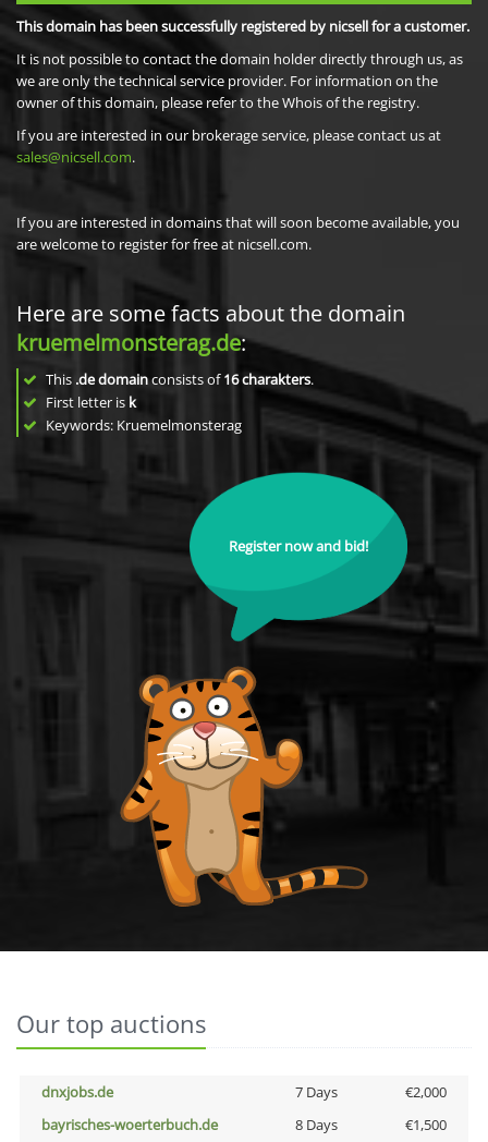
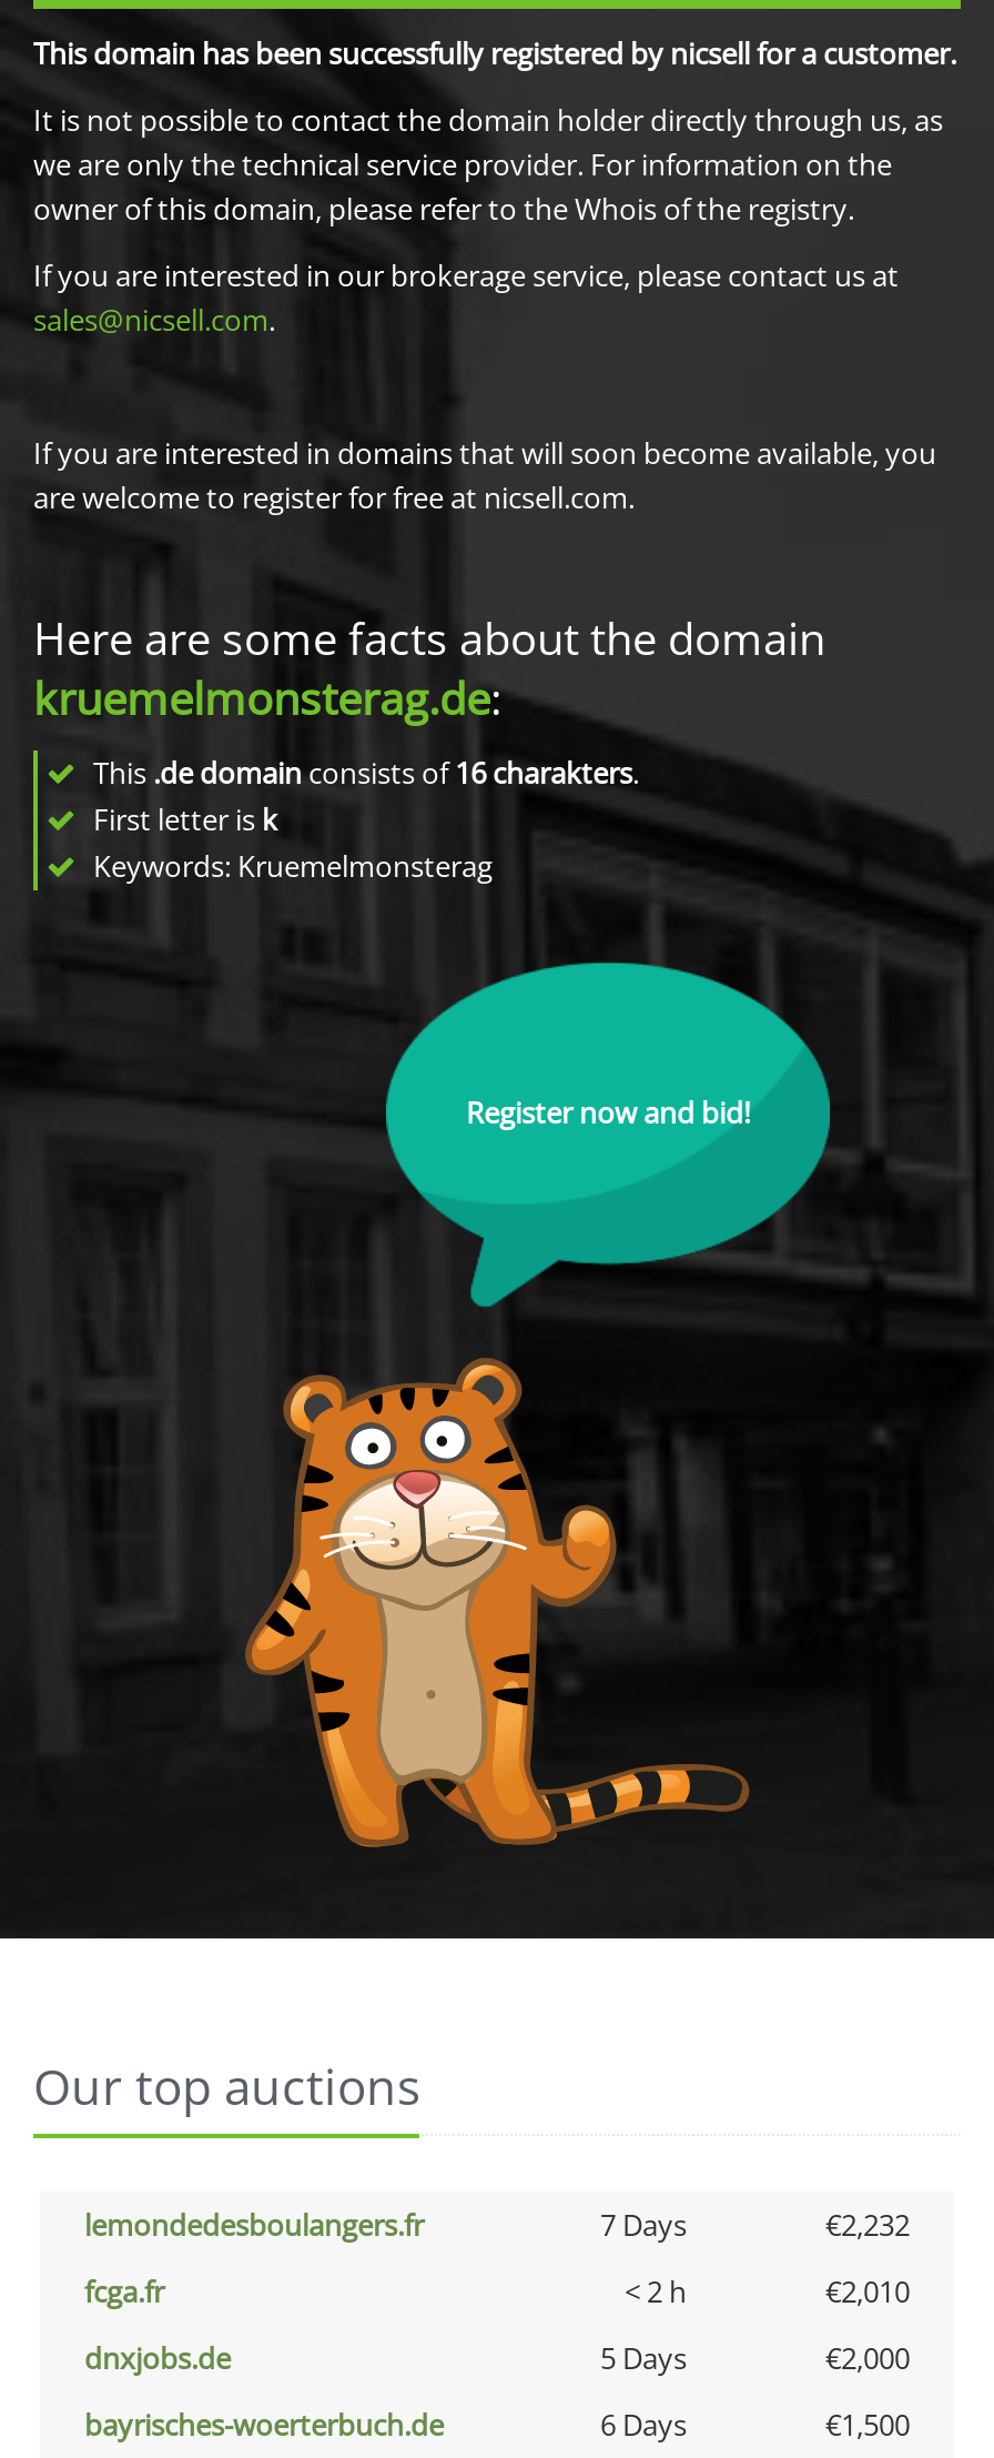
+ lemondedesboulangers.fr
+ 7 Days
+ €2,232
+ fcga.fr
+ < 2 h
+ €2,010

- 7 Days
+ 5 Days

- 8 Days
+ 6 Days
